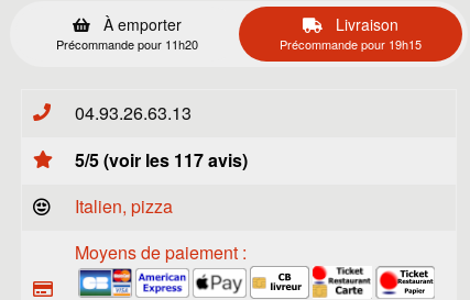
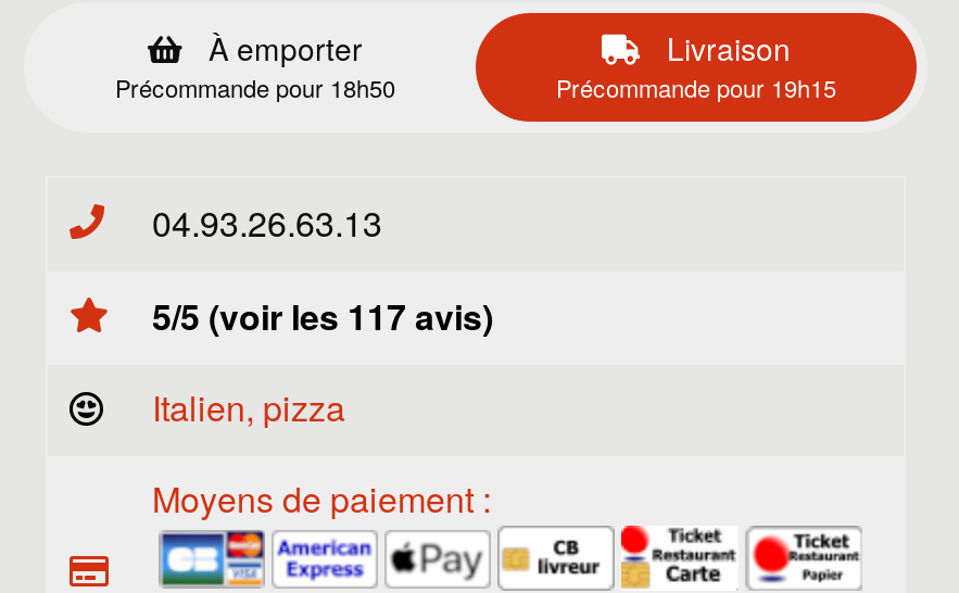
- Précommande pour 11h20
+ Précommande pour 18h50
